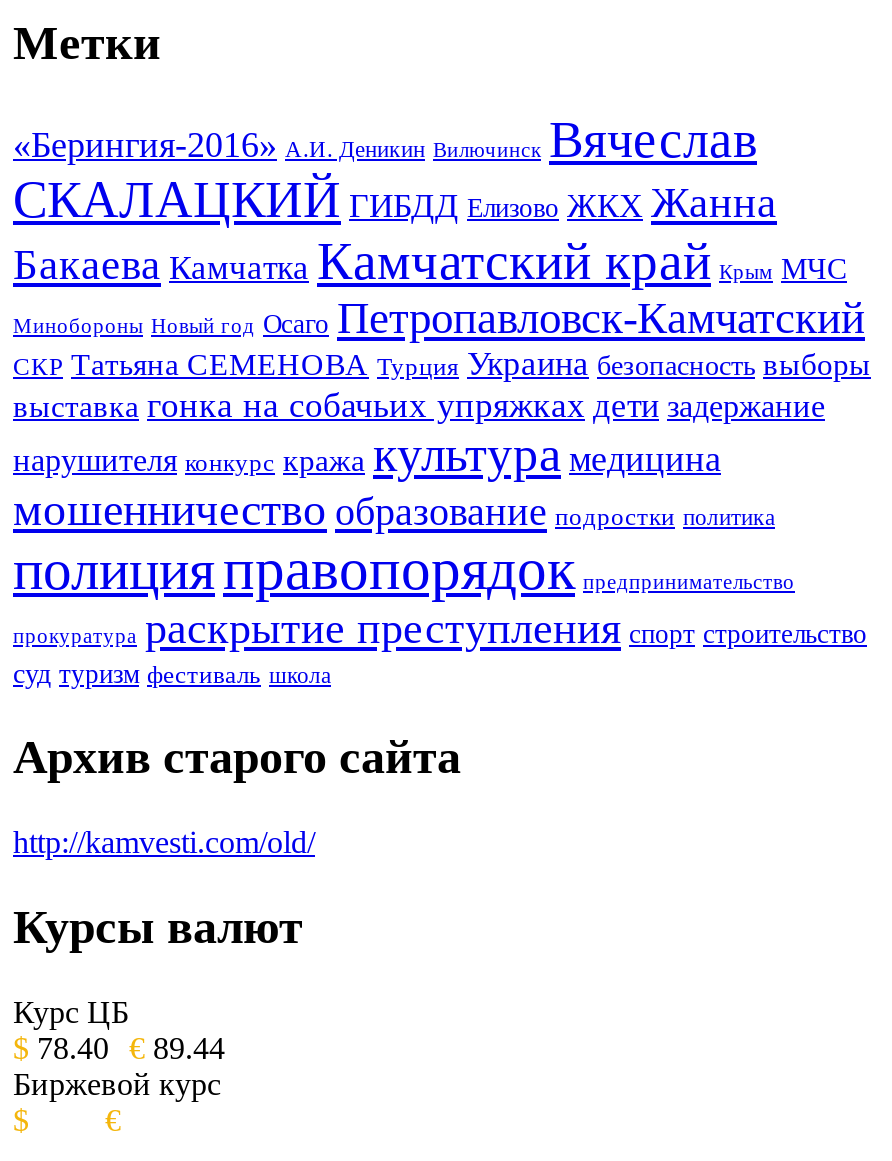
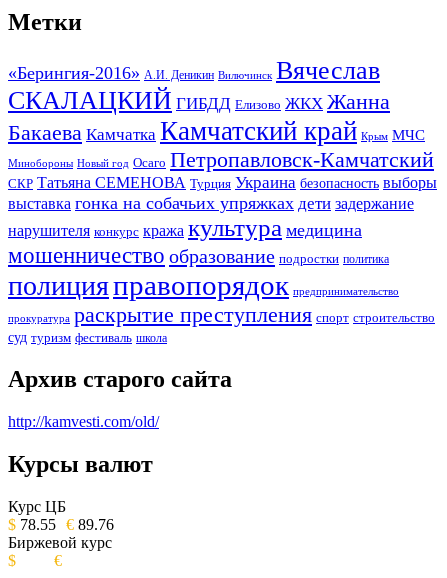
- $ 78.40 € 89.44
+ $ 78.55 € 89.76
